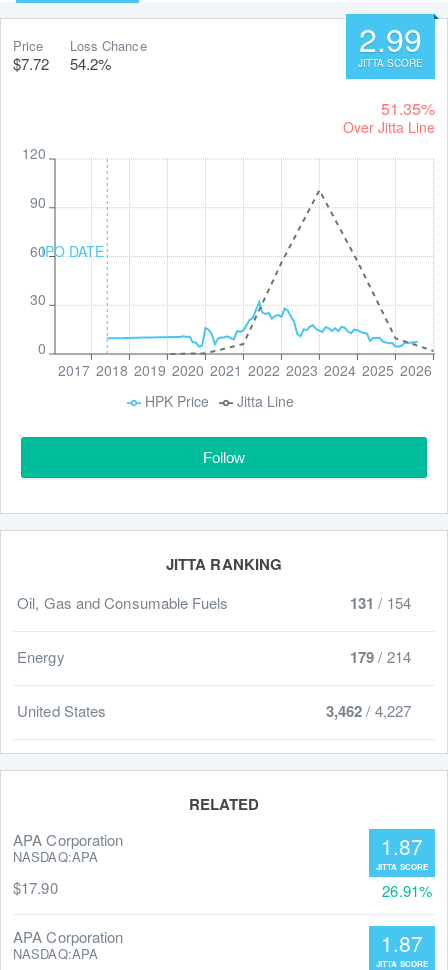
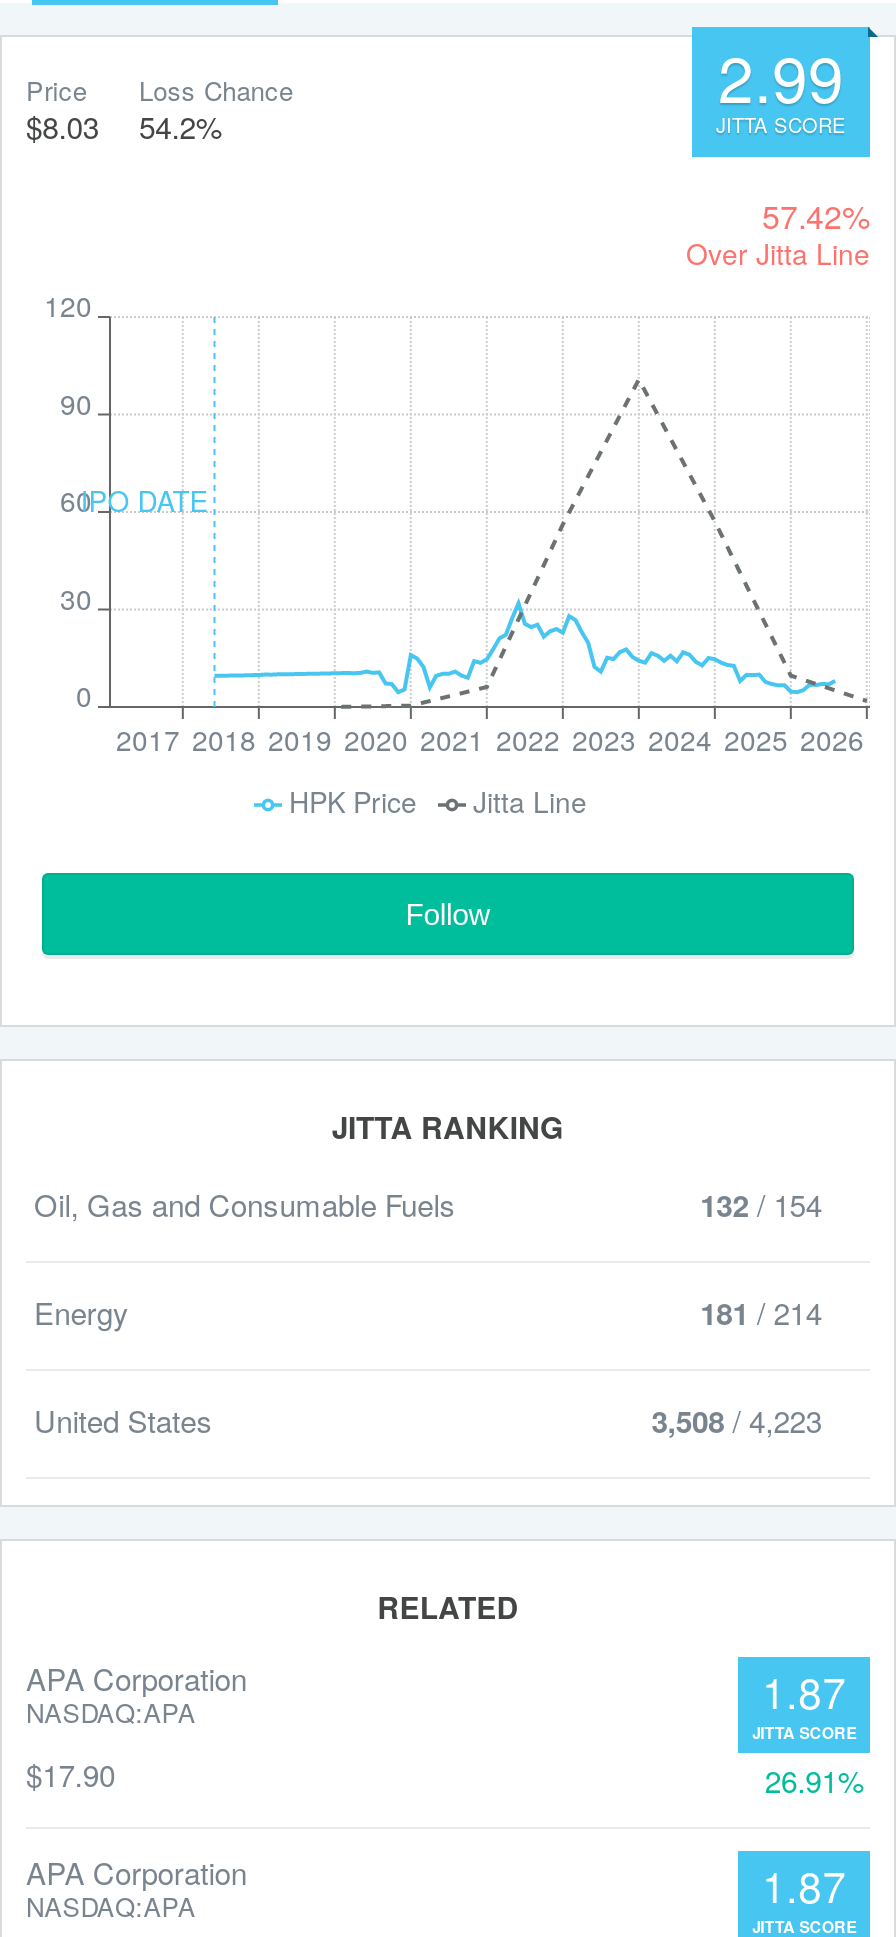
- $7.72 54.2%
+ $8.03 54.2%

- 51.35%
+ 57.42%

- 131 / 154
+ 132 / 154

- 179 / 214
+ 181 / 214

- 3,462 / 4,227
+ 3,508 / 4,223
